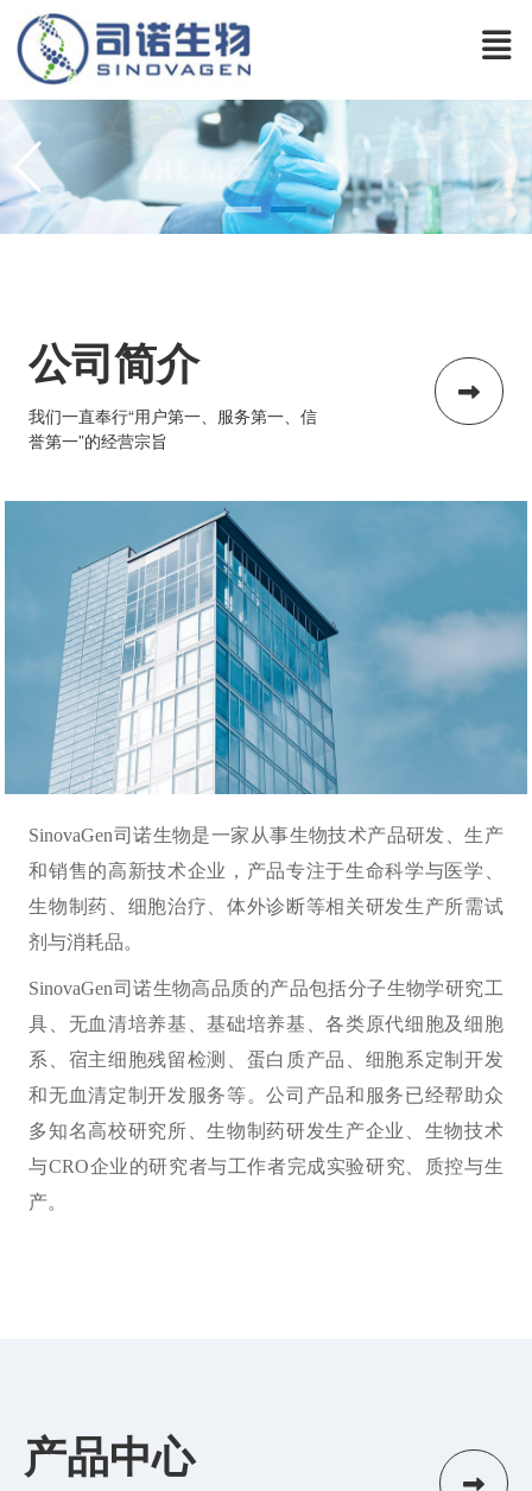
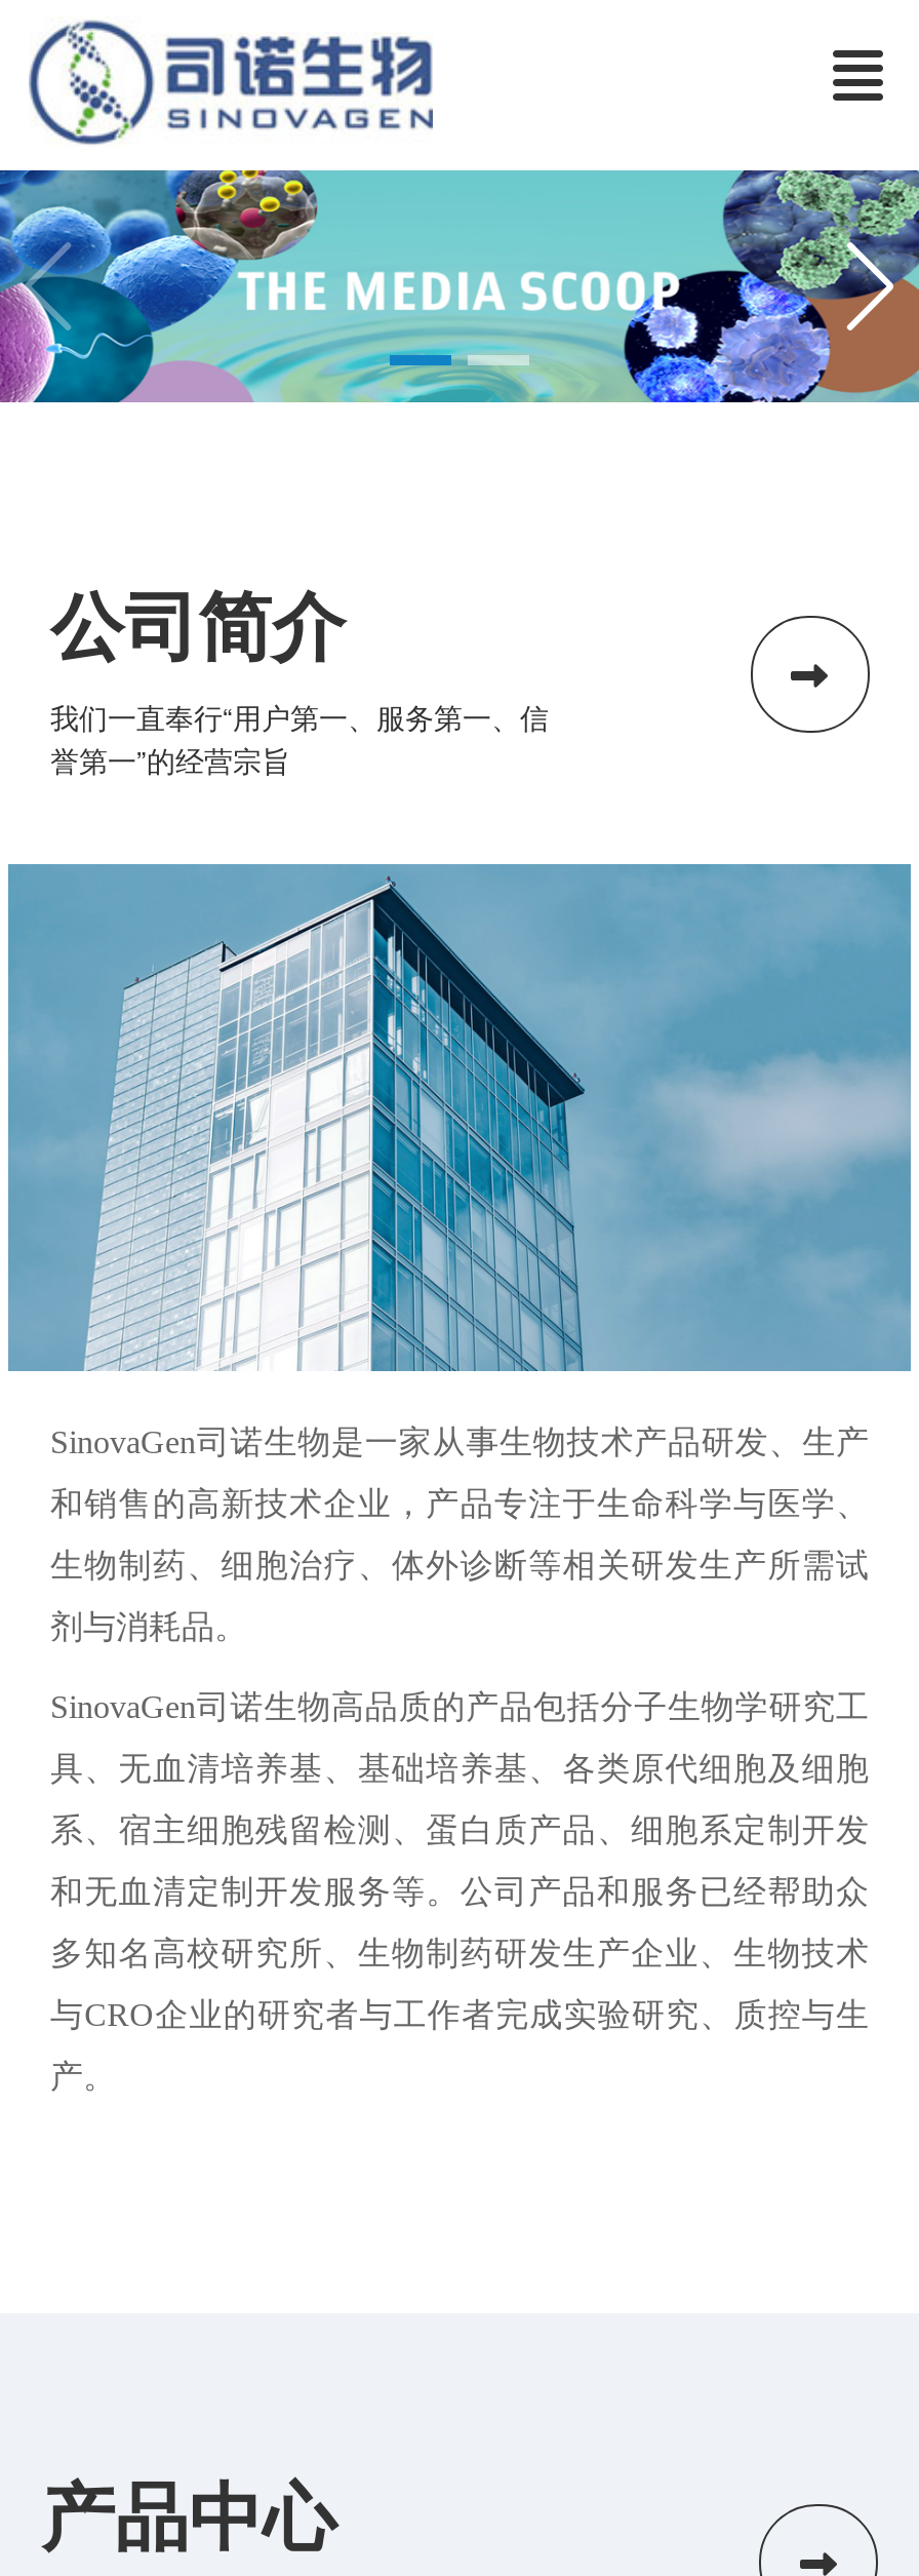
- [image]
+ [image]
